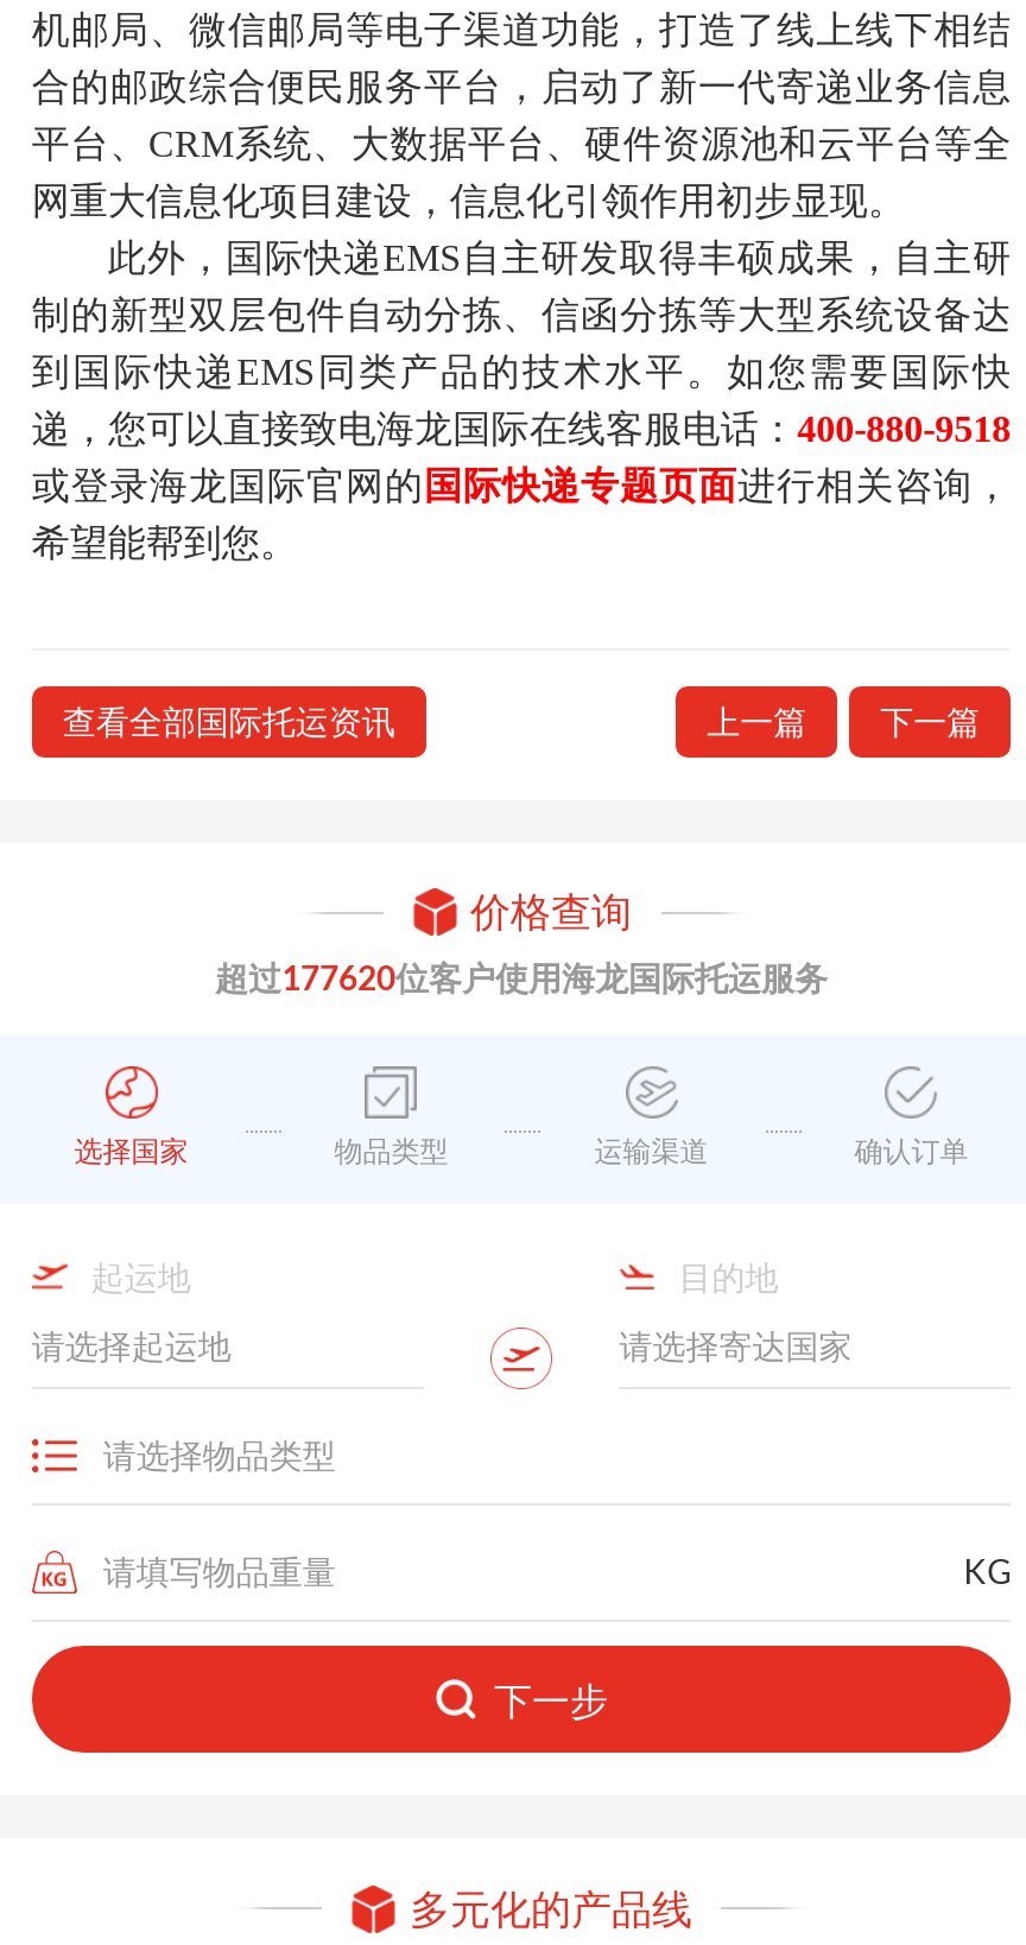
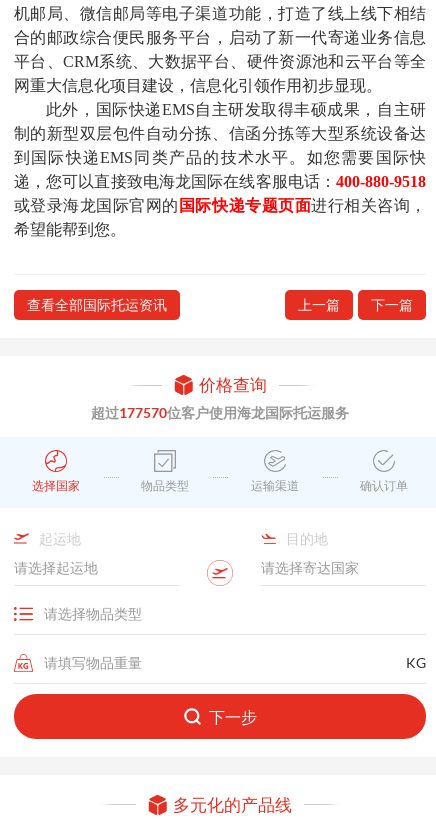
- 超过177620位客户使用海龙国际托运服务
+ 超过177570位客户使用海龙国际托运服务
